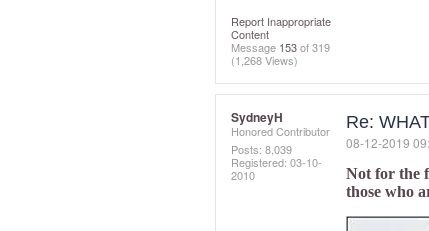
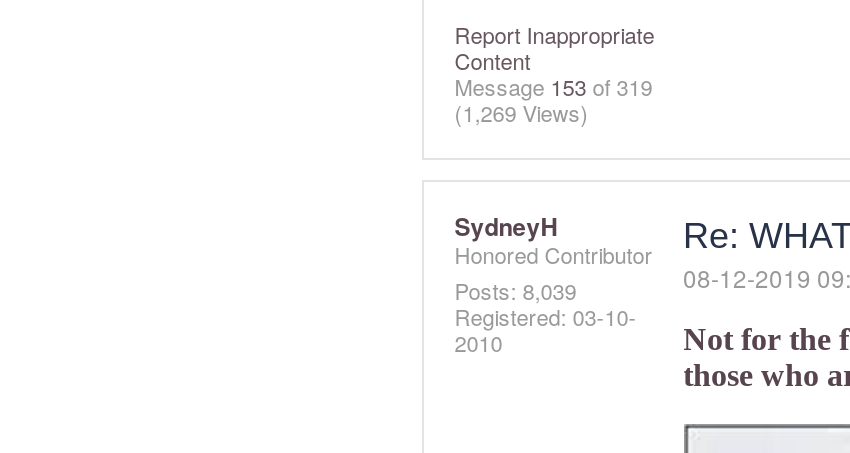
- (1,268 Views)
+ (1,269 Views)
